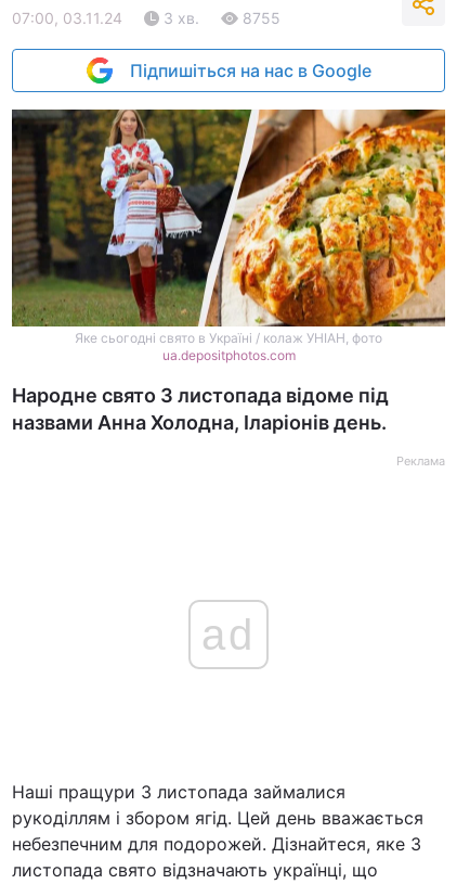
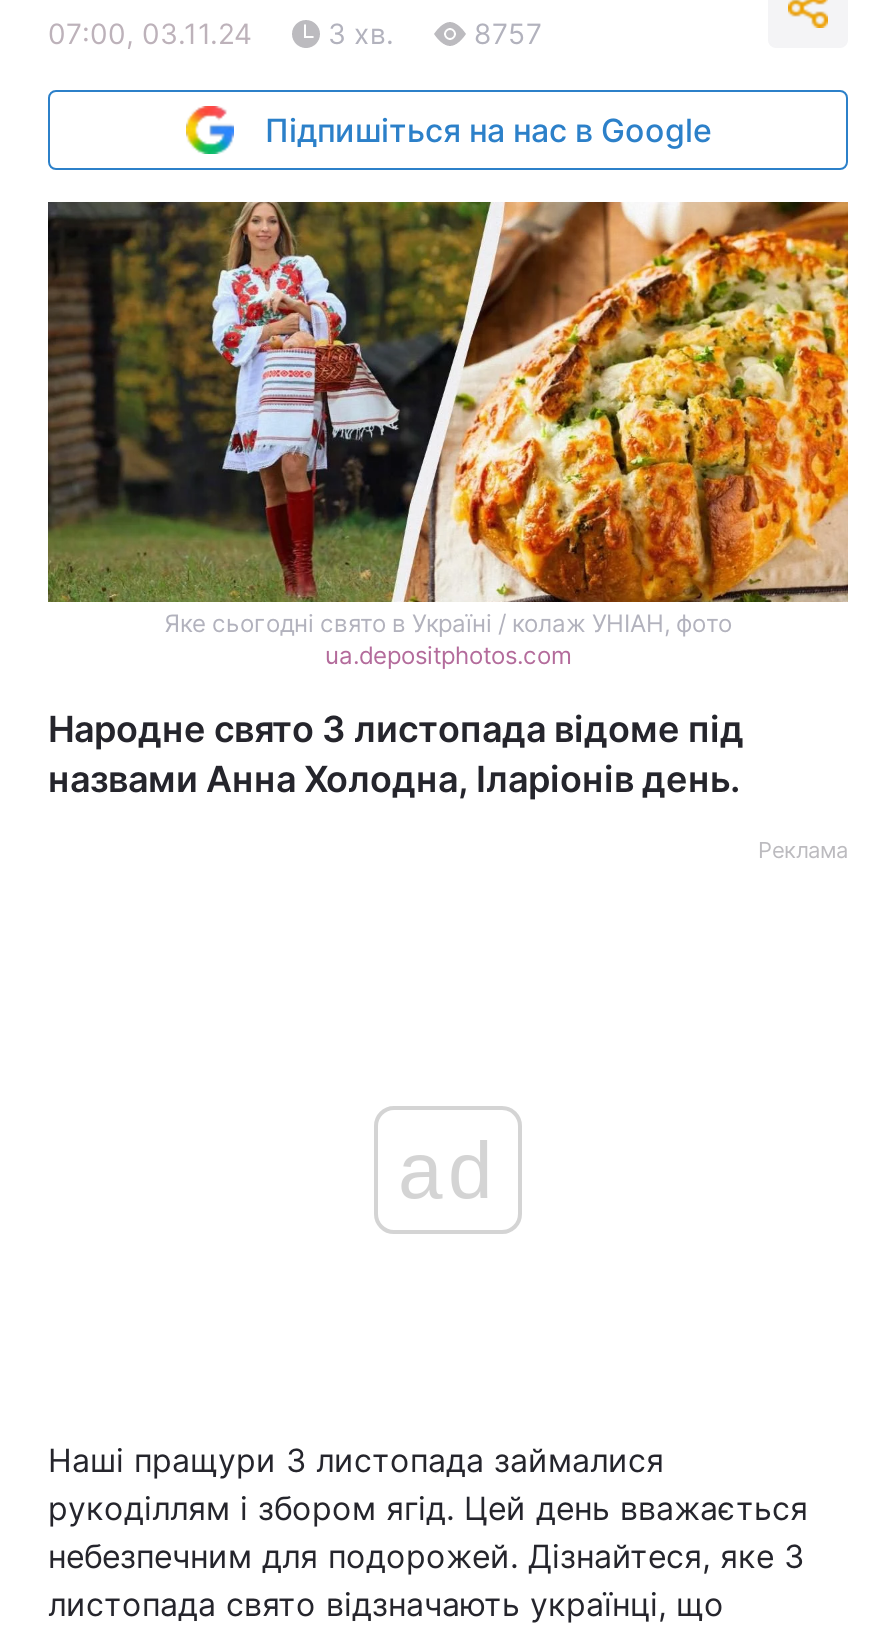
- 8755
+ 8757
